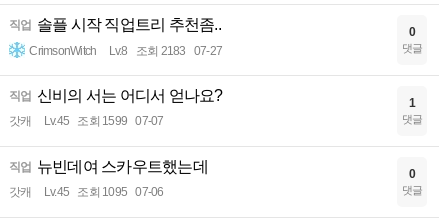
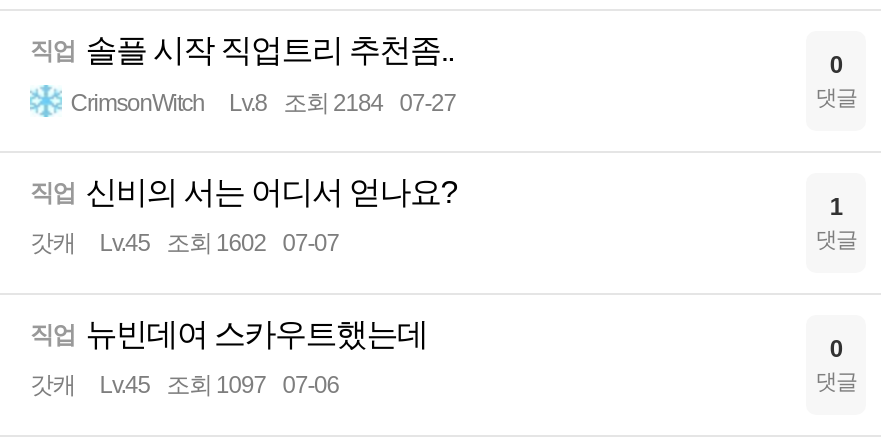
- CrimsonWitch Lv.8 조회 2183 07-27
+ CrimsonWitch Lv.8 조회 2184 07-27

- 갓캐 Lv.45 조회 1599 07-07
+ 갓캐 Lv.45 조회 1602 07-07

- 갓캐 Lv.45 조회 1095 07-06
+ 갓캐 Lv.45 조회 1097 07-06
